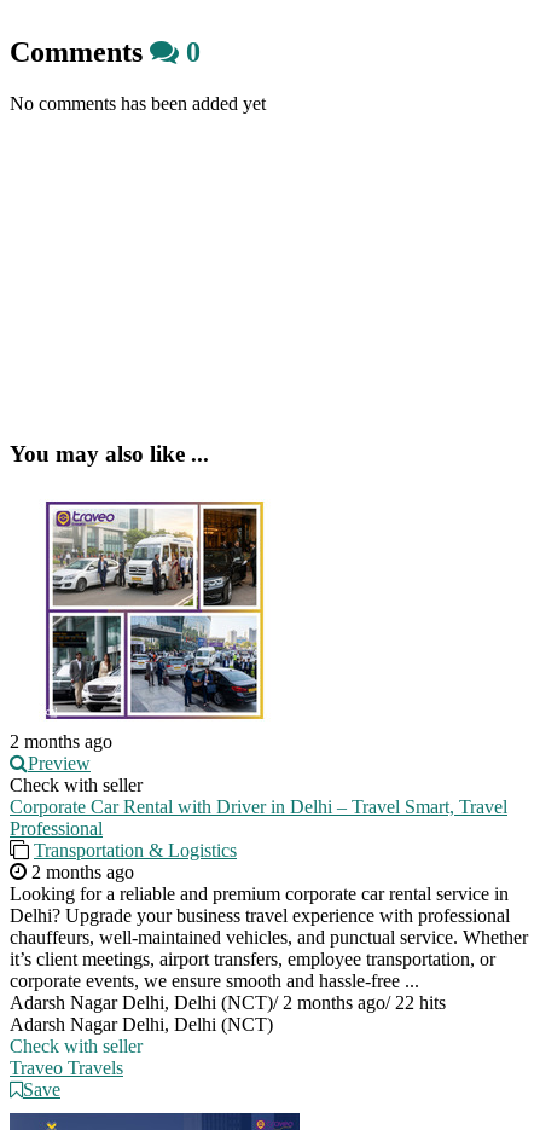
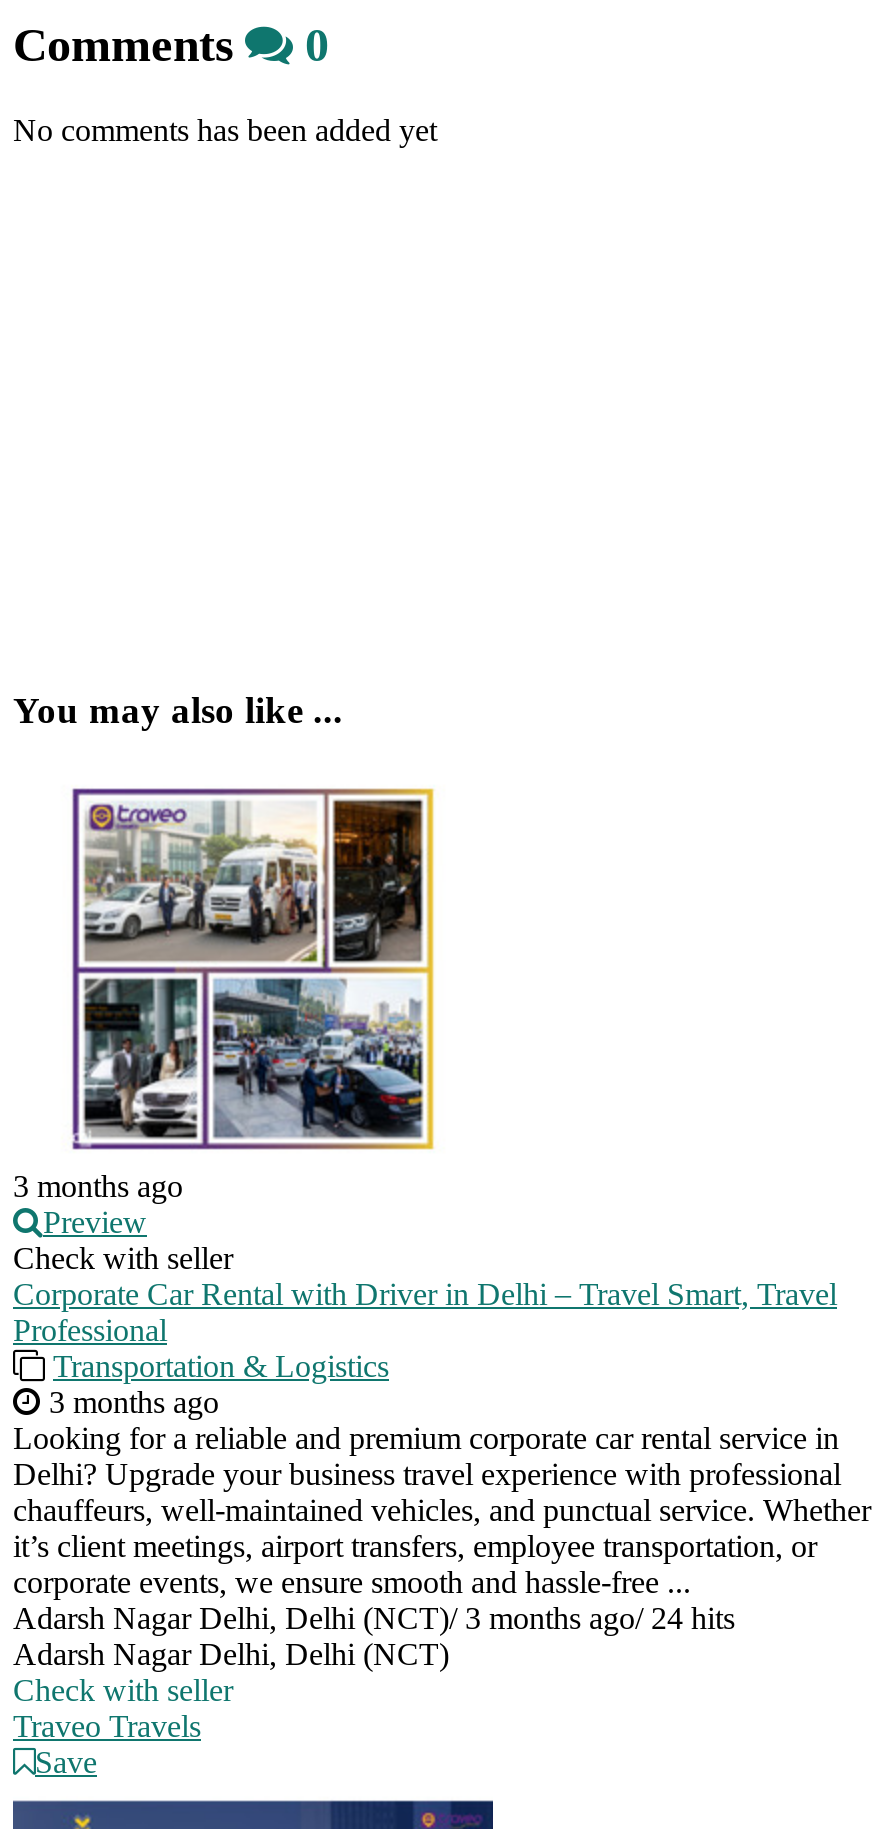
- 2 months ago
+ 3 months ago

- 2 months ago
+ 3 months ago

- Adarsh Nagar Delhi, Delhi (NCT)/ 2 months ago/ 22 hits
+ Adarsh Nagar Delhi, Delhi (NCT)/ 3 months ago/ 24 hits
